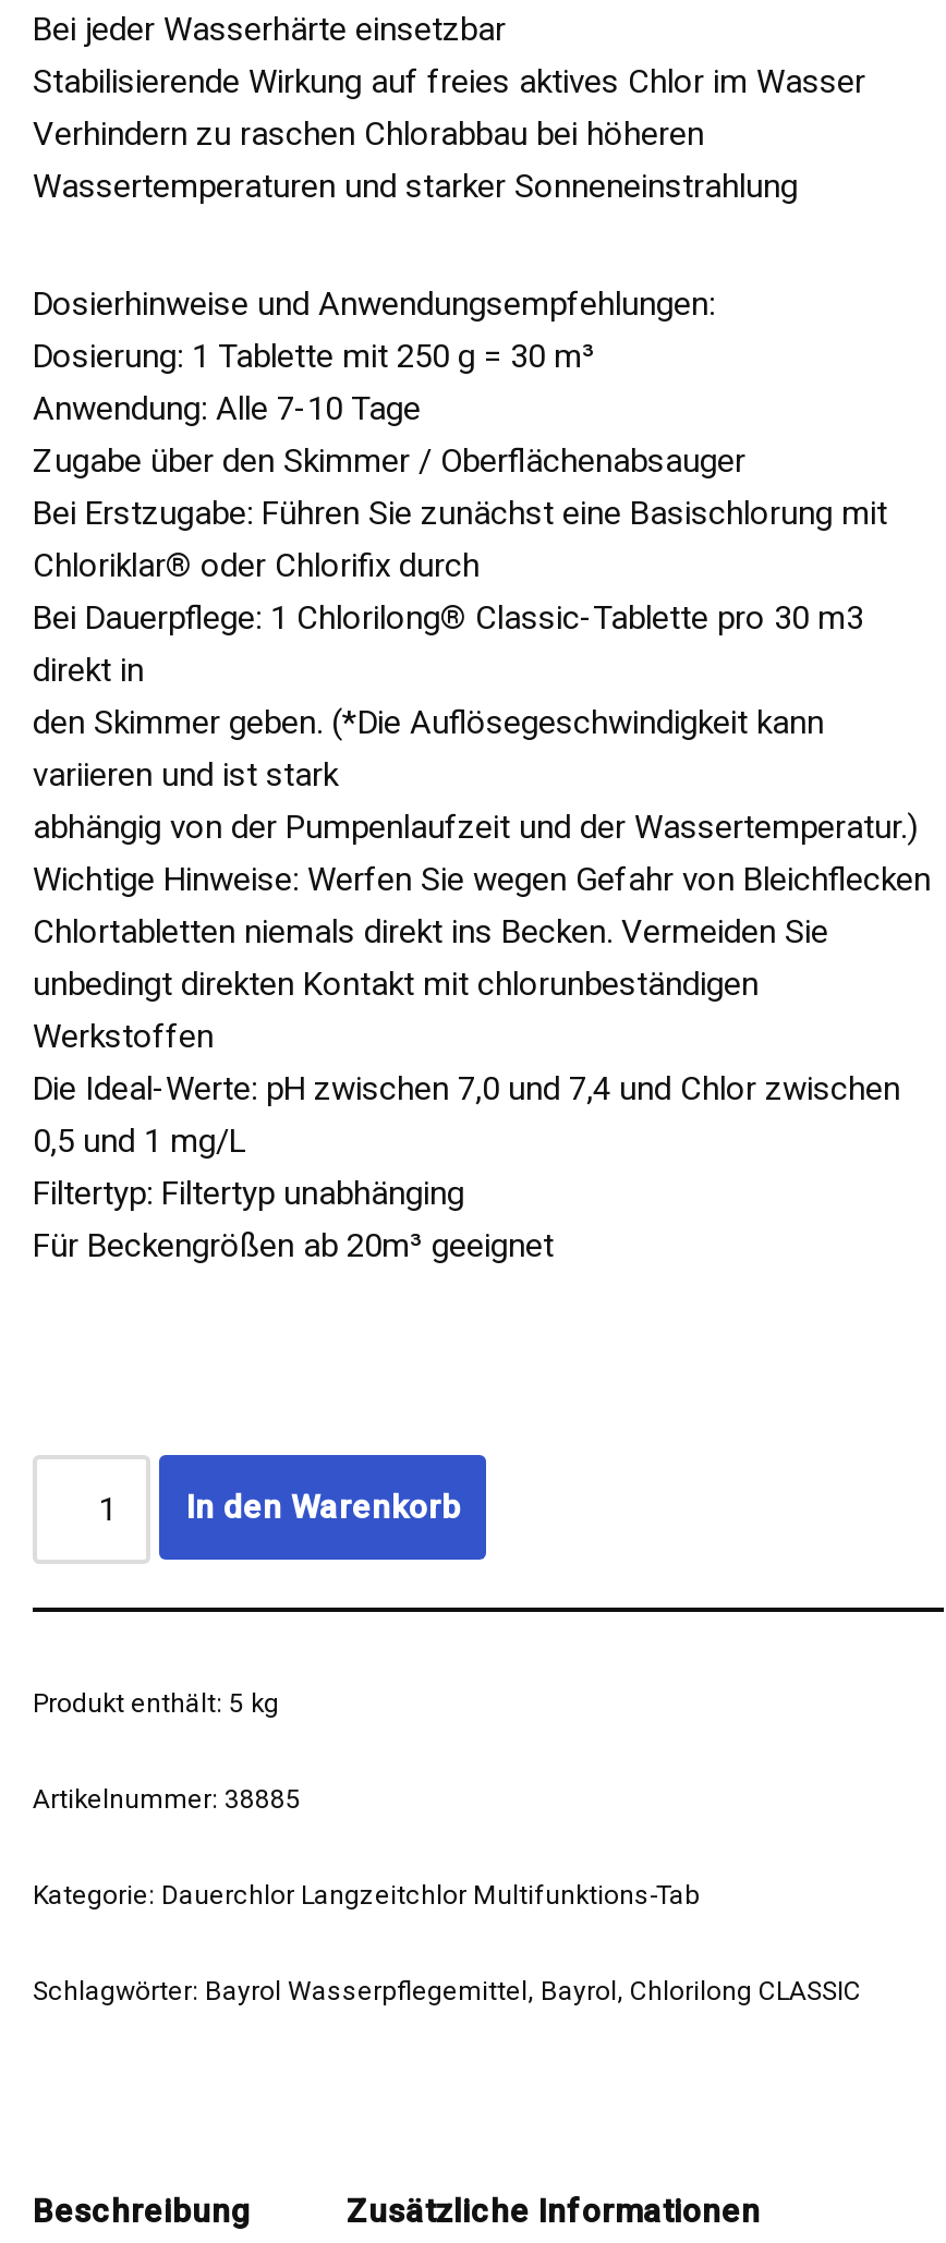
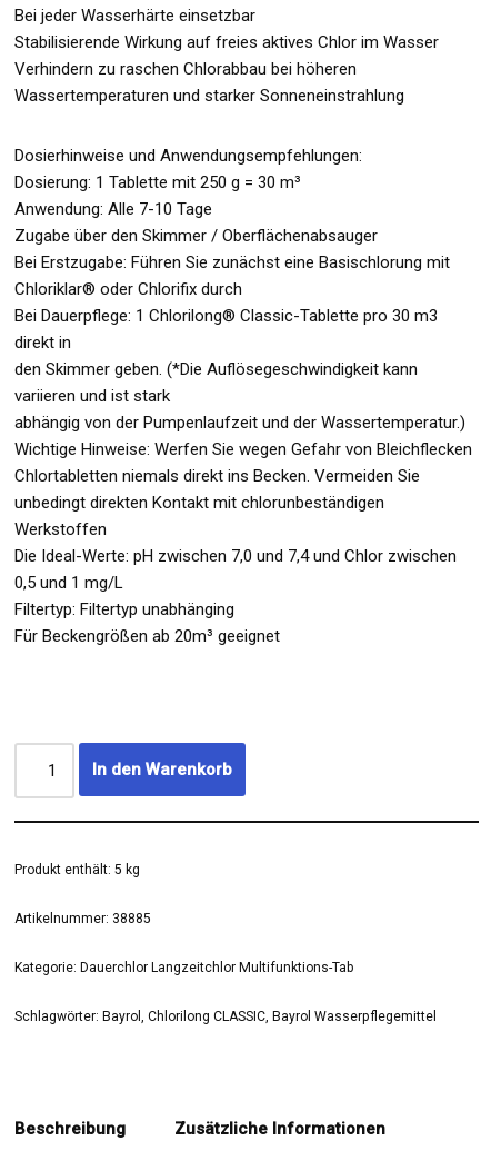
- Schlagwörter: Bayrol Wasserpflegemittel, Bayrol, Chlorilong CLASSIC
+ Schlagwörter: Bayrol, Chlorilong CLASSIC, Bayrol Wasserpflegemittel
